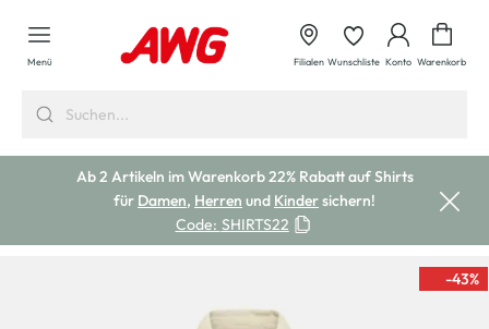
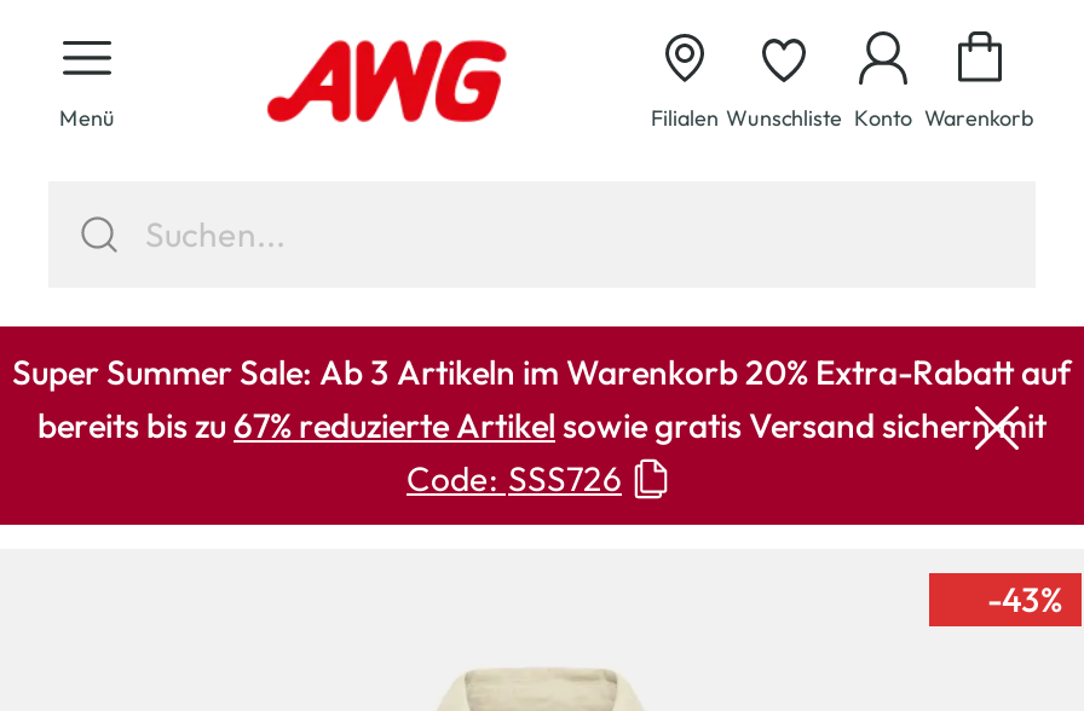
- Ab 2 Artikeln im Warenkorb 22% Rabatt auf Shirts
- für Damen, Herren und Kinder sichern!
- Code: SHIRTS22
+ Super Summer Sale: Ab 3 Artikeln im Warenkorb 20% Extra-Rabatt auf
+ bereits bis zu 67% reduzierte Artikel sowie gratis Versand sichern mit
+ Code: SSS726
